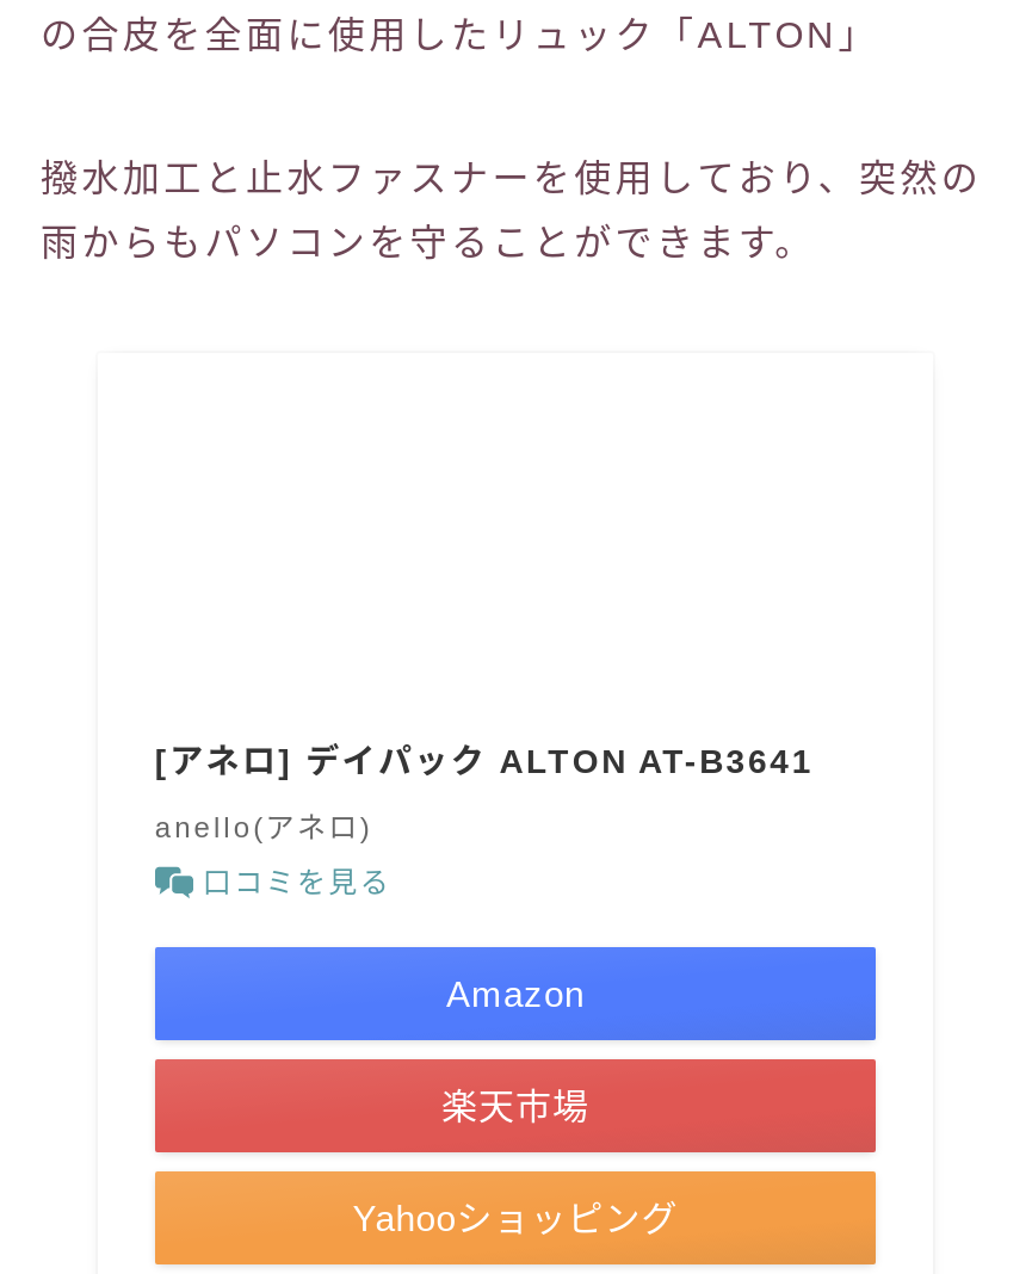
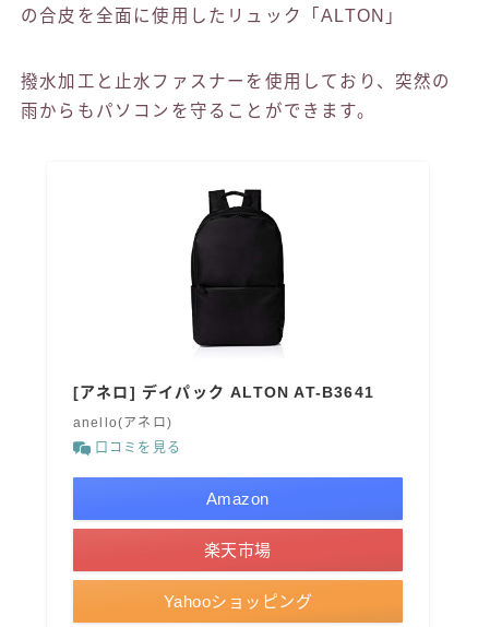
+ [image]
